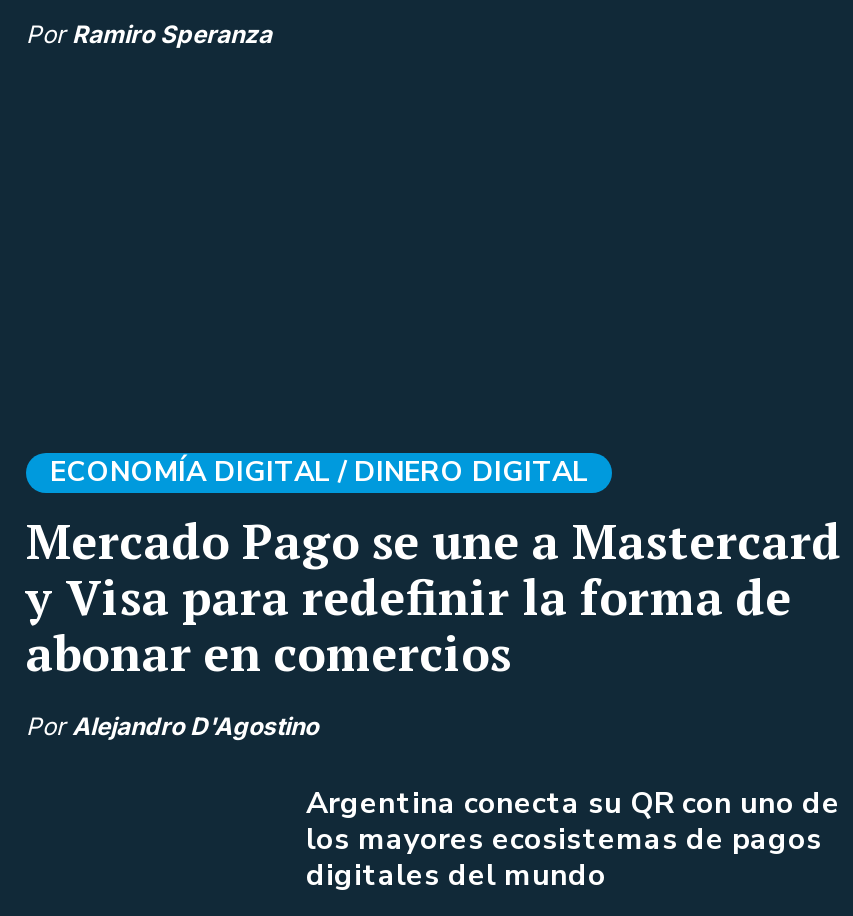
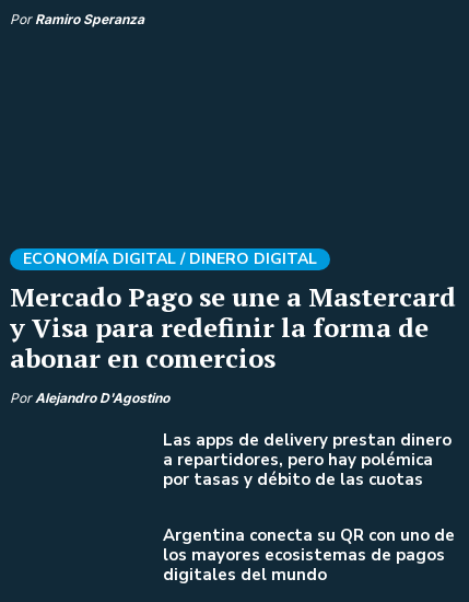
+ Las apps de delivery prestan dinero
+ a repartidores, pero hay polémica
+ por tasas y débito de las cuotas
